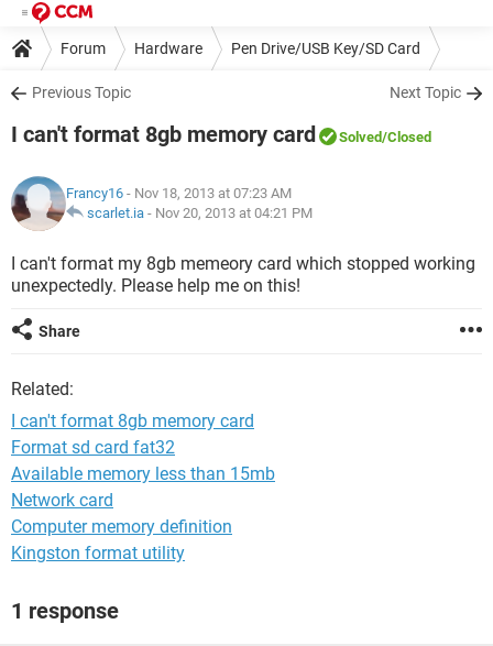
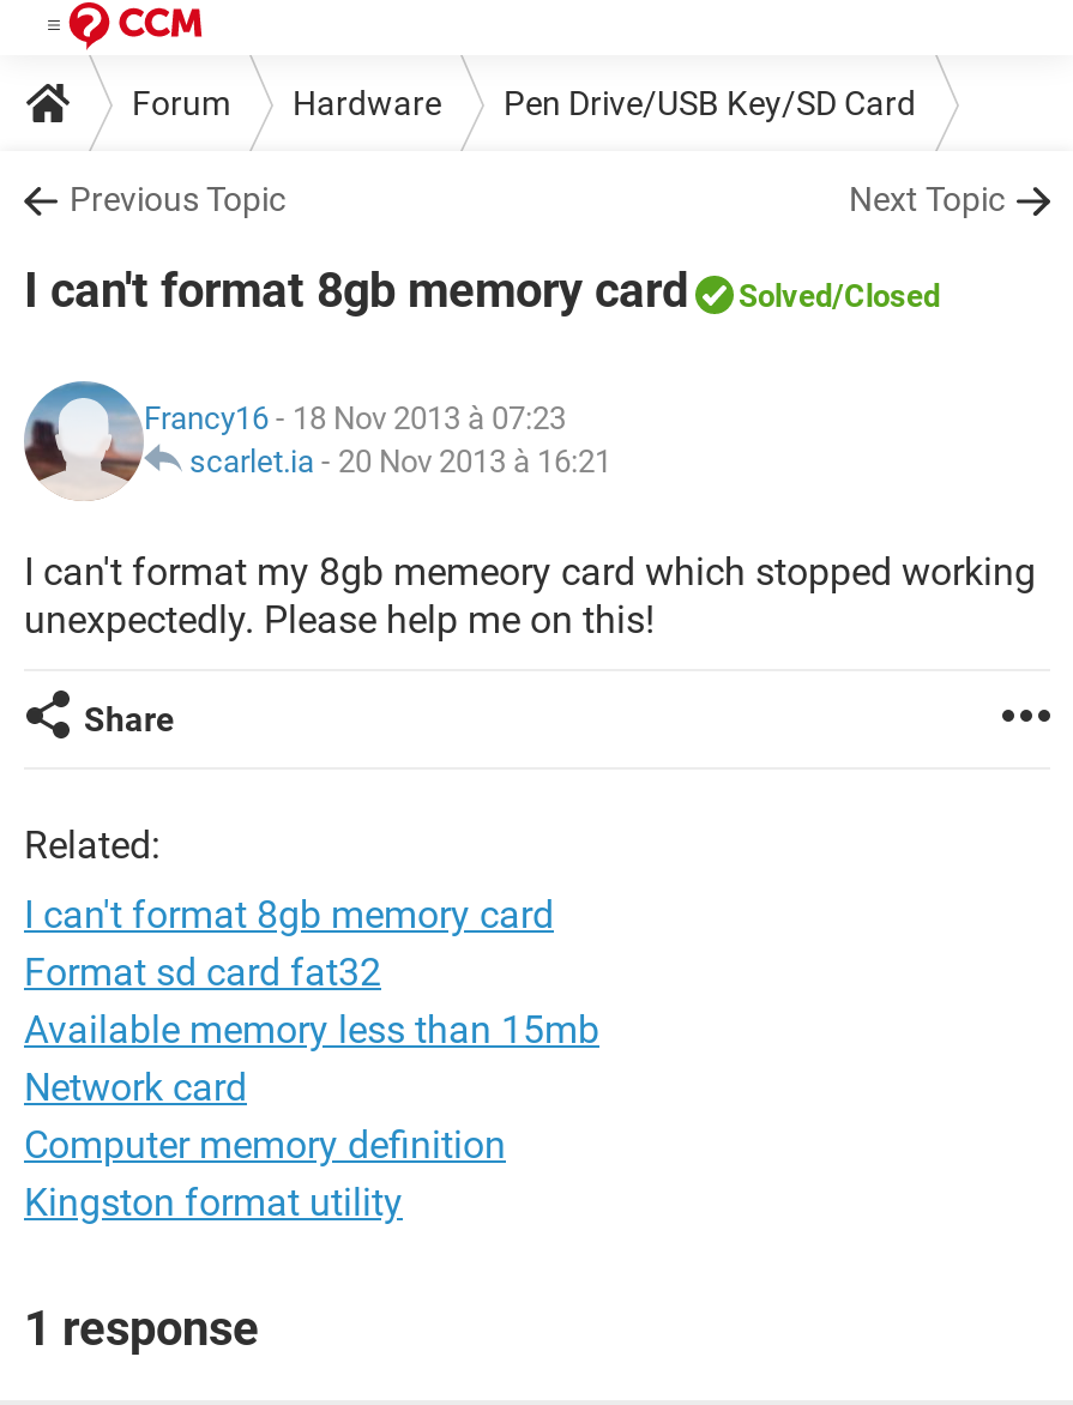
- Francy16 - Nov 18, 2013 at 07:23 AM
- scarlet.ia - Nov 20, 2013 at 04:21 PM
+ Francy16 - 18 Nov 2013 à 07:23
+ scarlet.ia - 20 Nov 2013 à 16:21
